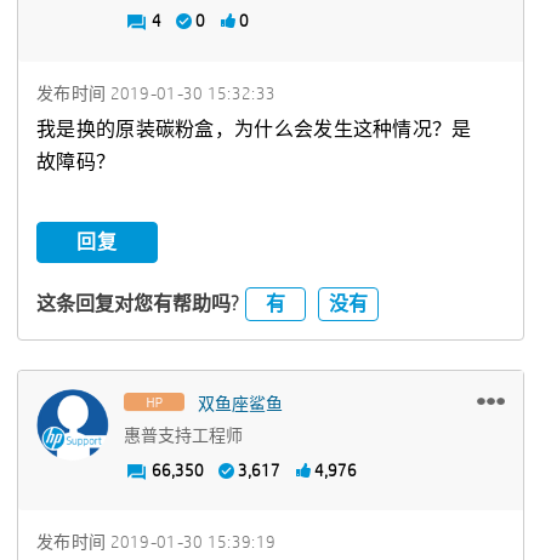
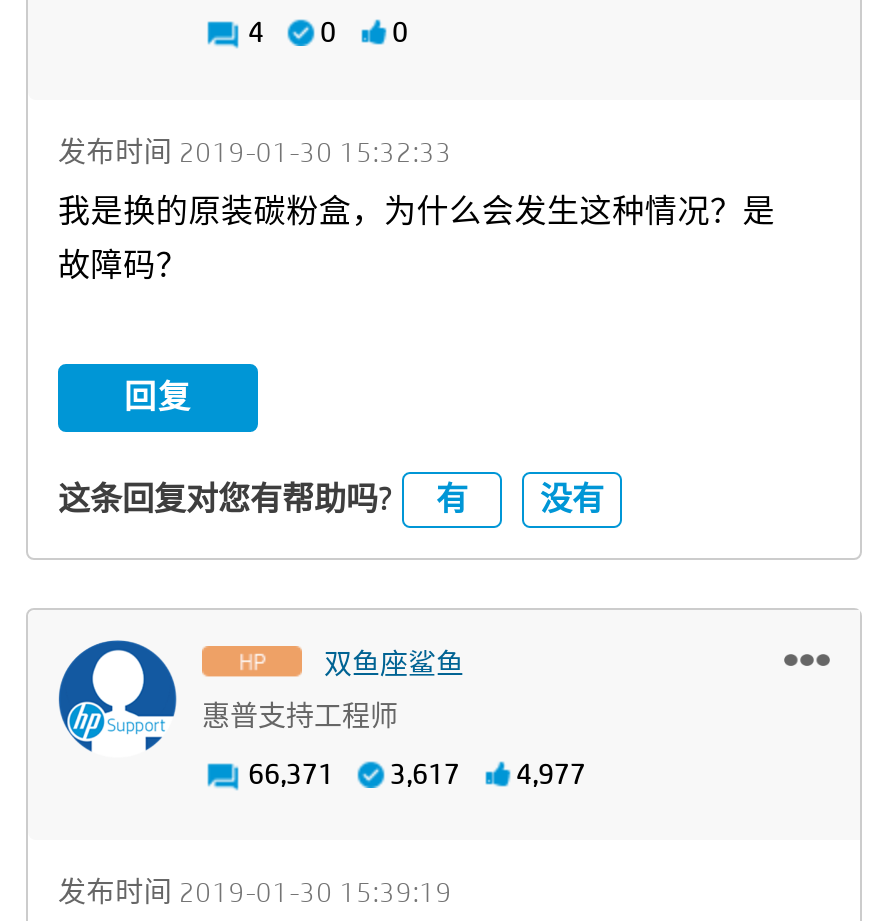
- 66,350
+ 66,371

- 4,976
+ 4,977
